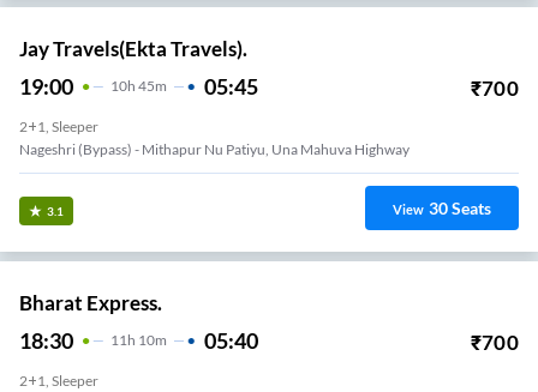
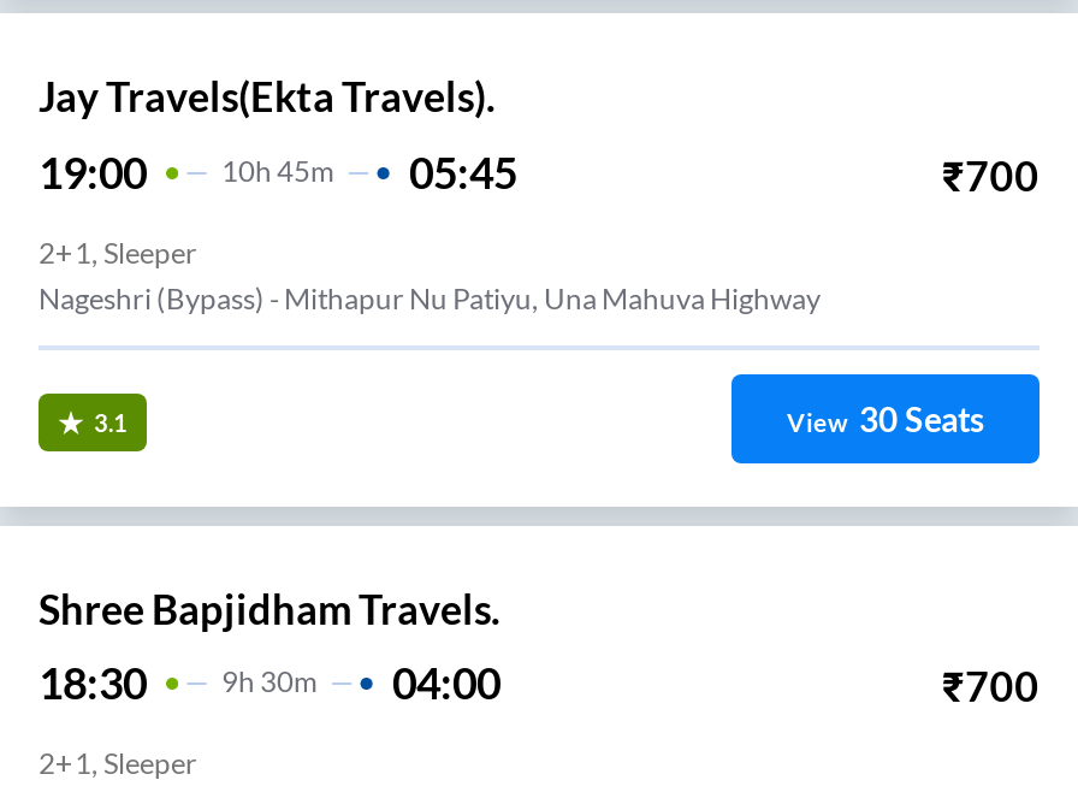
- Bharat Express.
+ Shree Bapjidham Travels.

- 11H 10m
+ 9H 30m

- 05:40
+ 04:00
